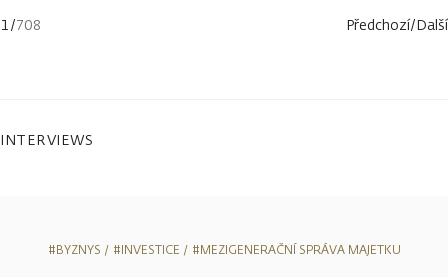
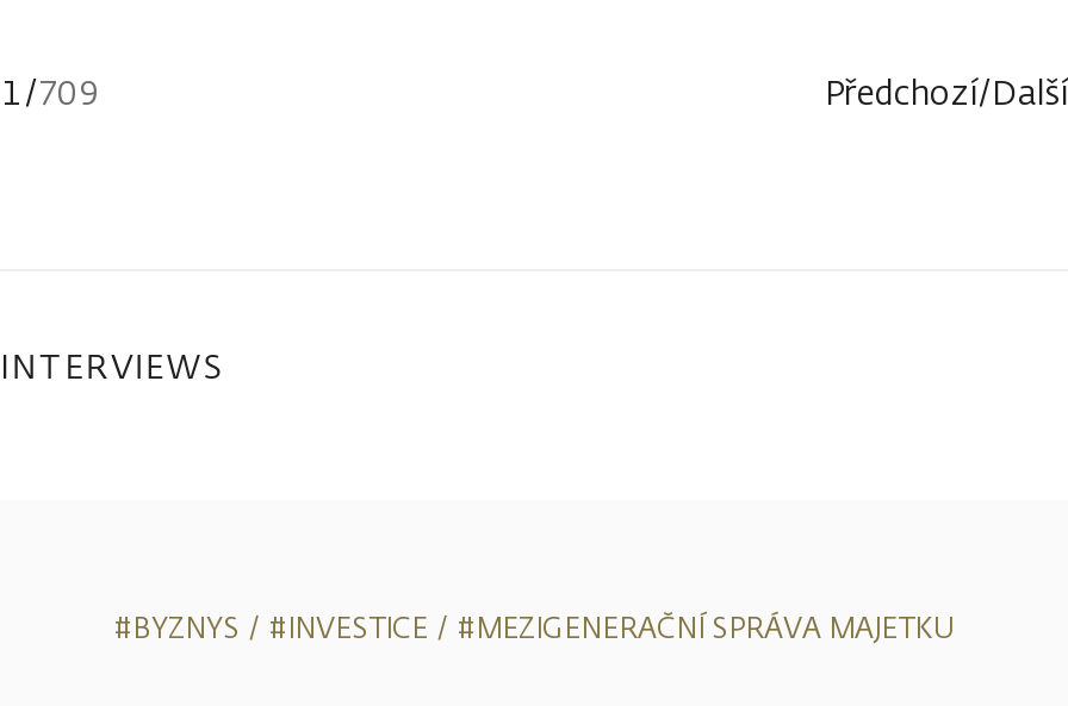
- 1/708
+ 1/709
